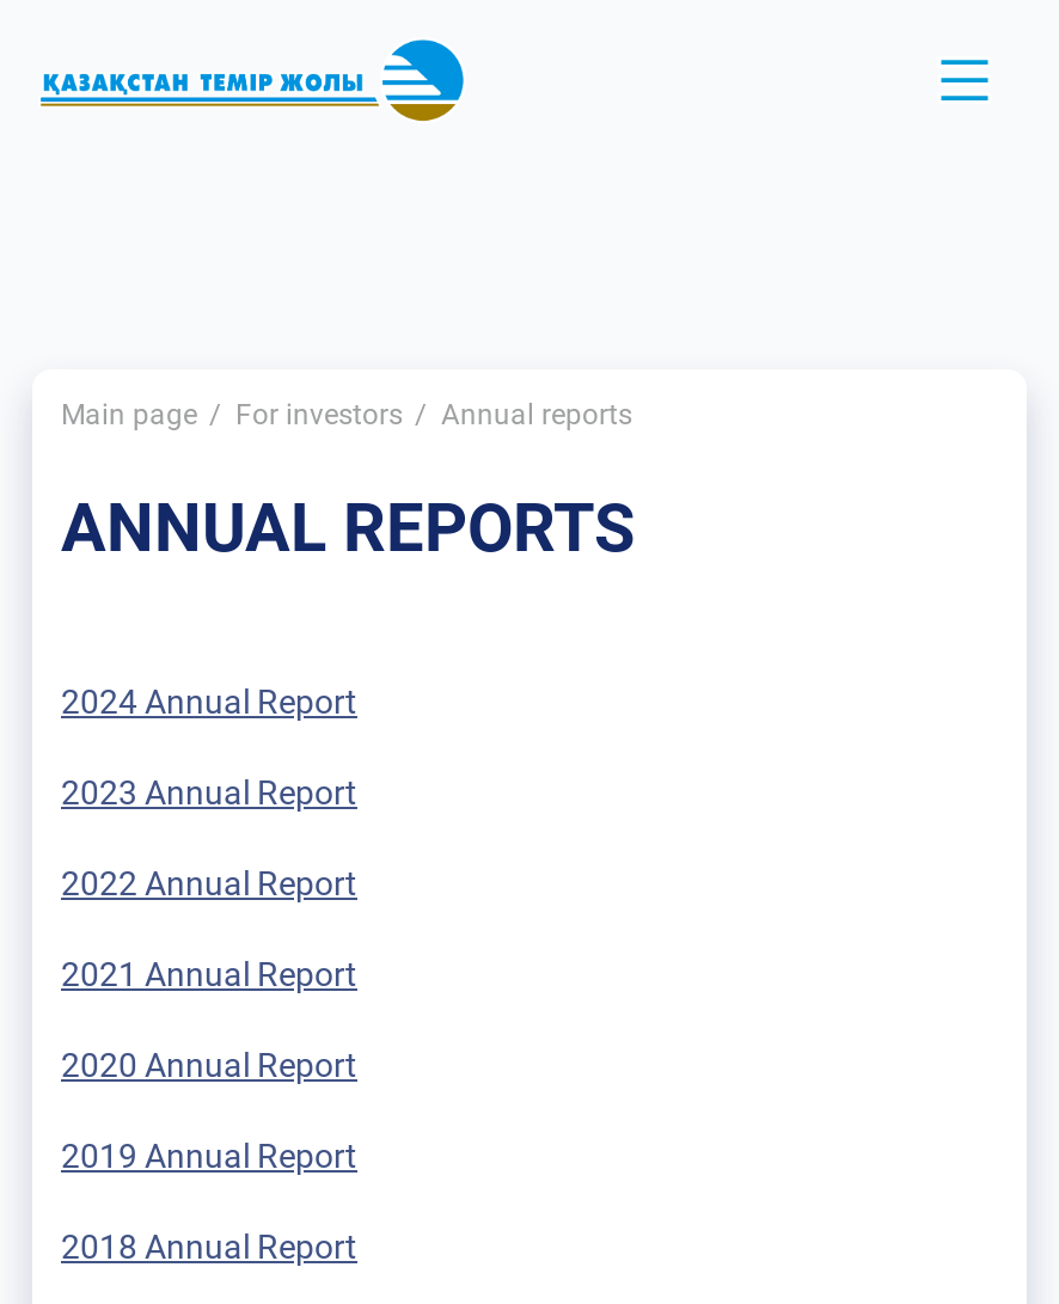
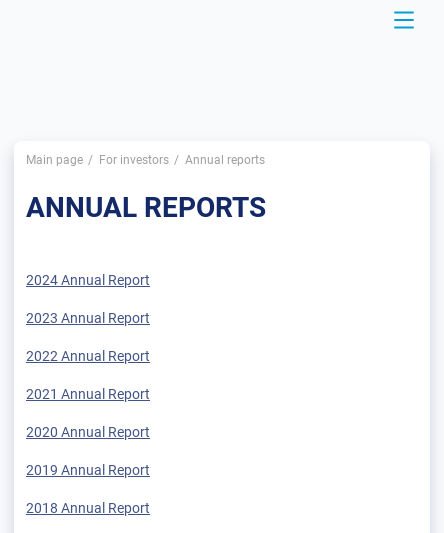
- [image]
